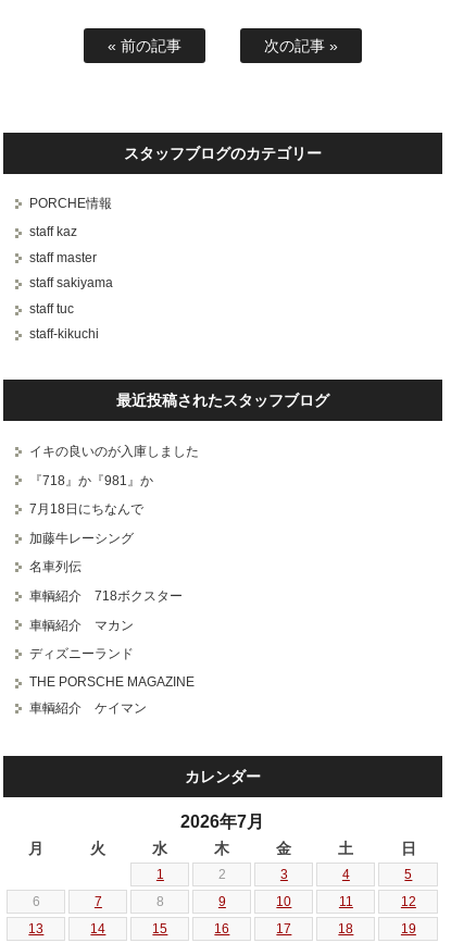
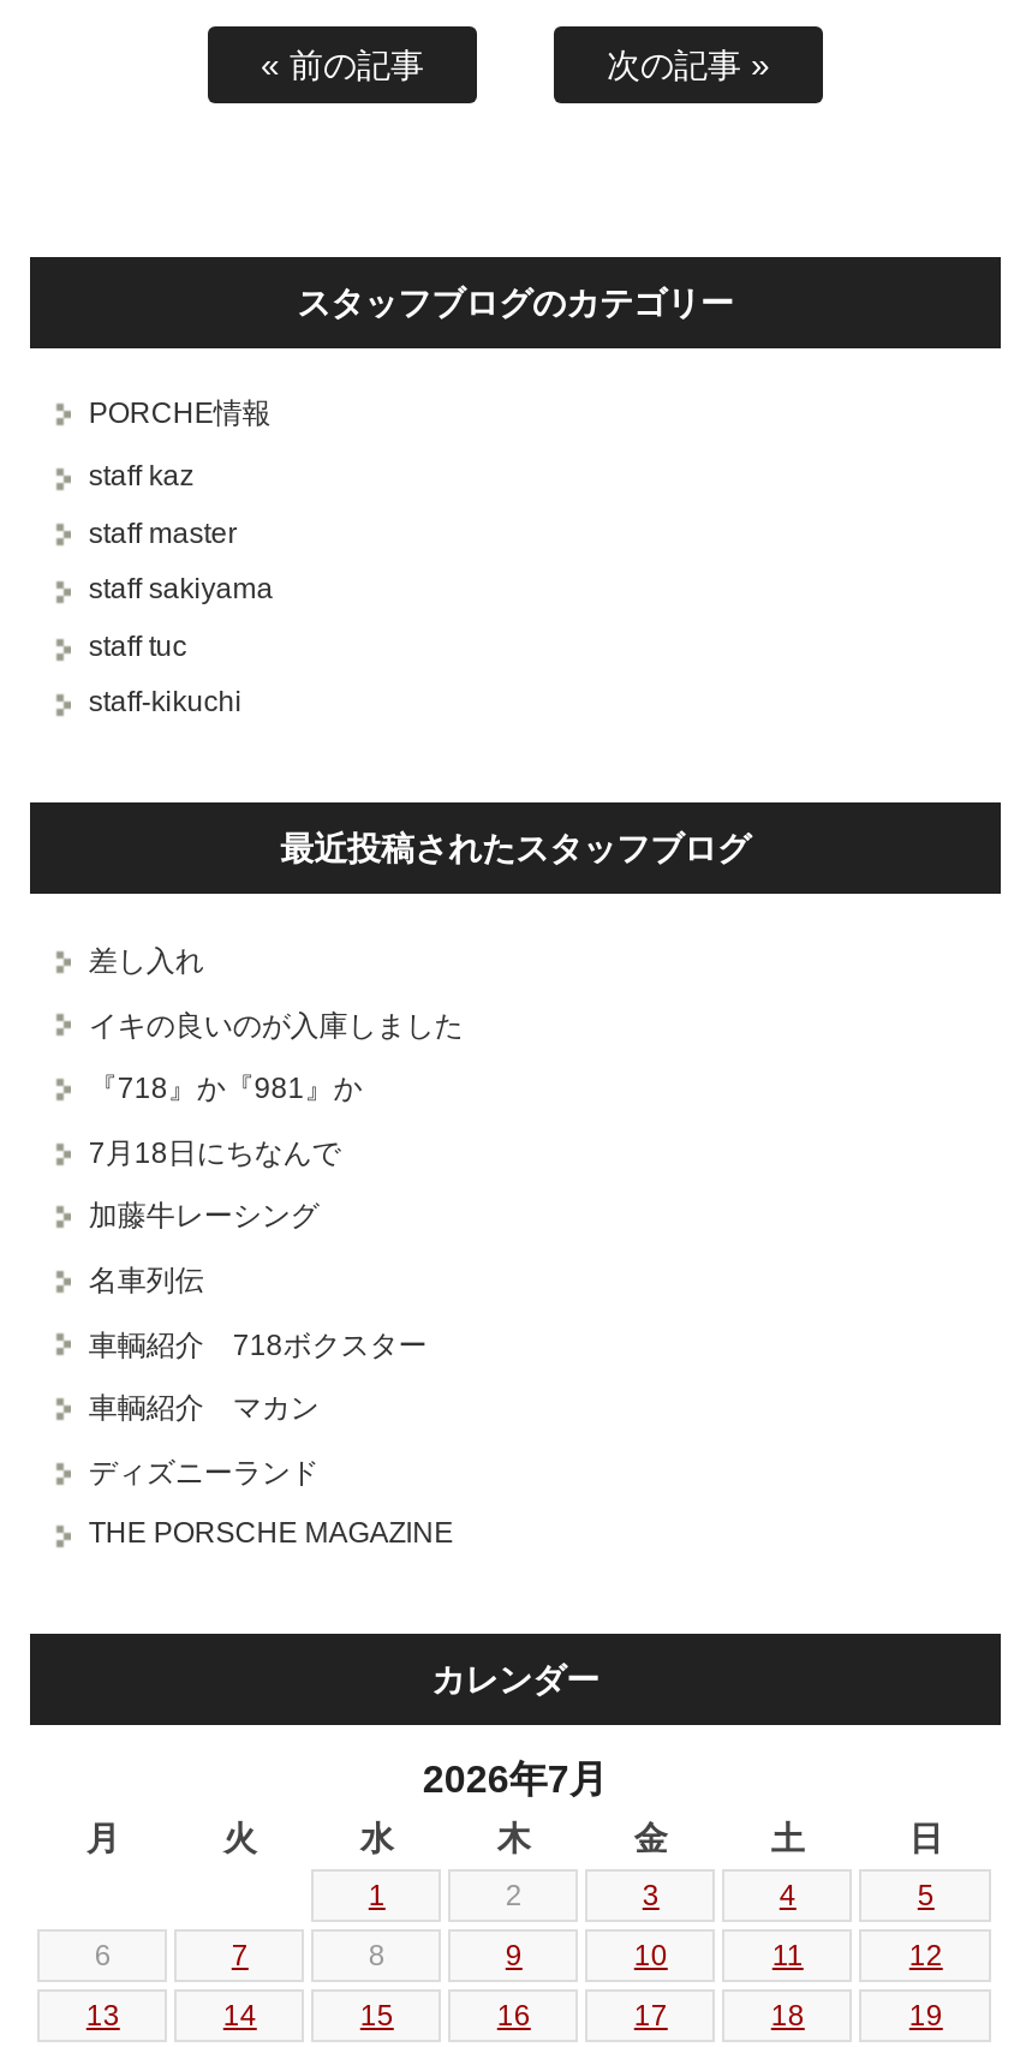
+ 差し入れ

moved down: イキの良いのが入庫しました | 『718』か『981』か | 7月18日にちなんで | ... | ディズニーランド | THE PORSCHE MAGAZINE

- 車輌紹介 ケイマン
